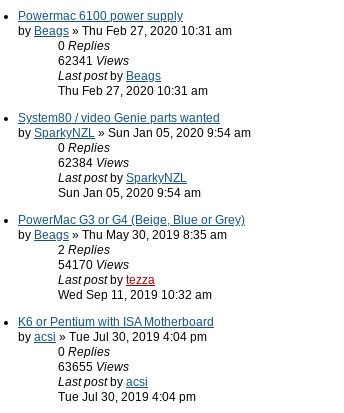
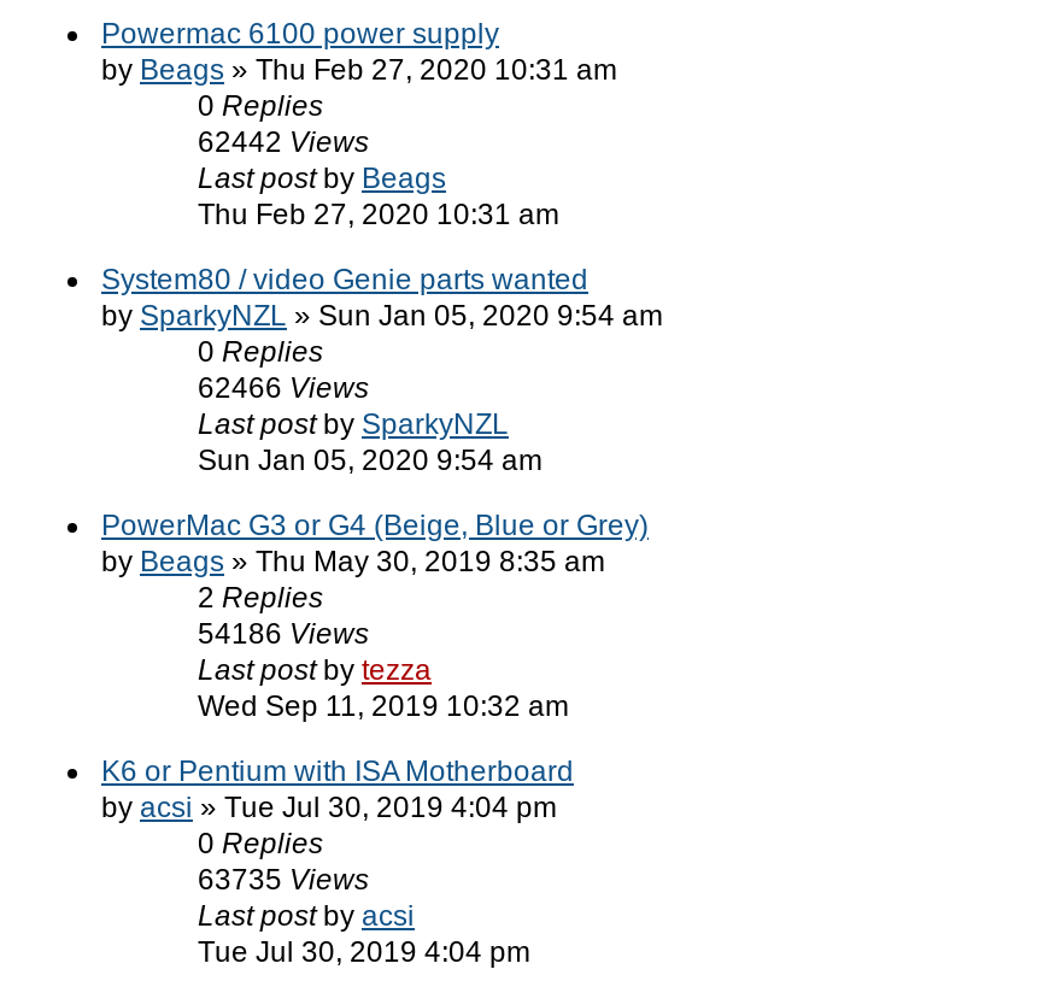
- 62341 Views
+ 62442 Views

- 62384 Views
+ 62466 Views

- 54170 Views
+ 54186 Views

- 63655 Views
+ 63735 Views
